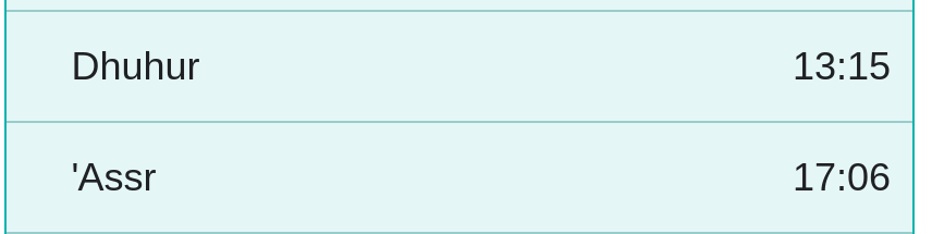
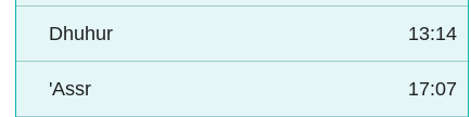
- 13:15
+ 13:14

- 17:06
+ 17:07
